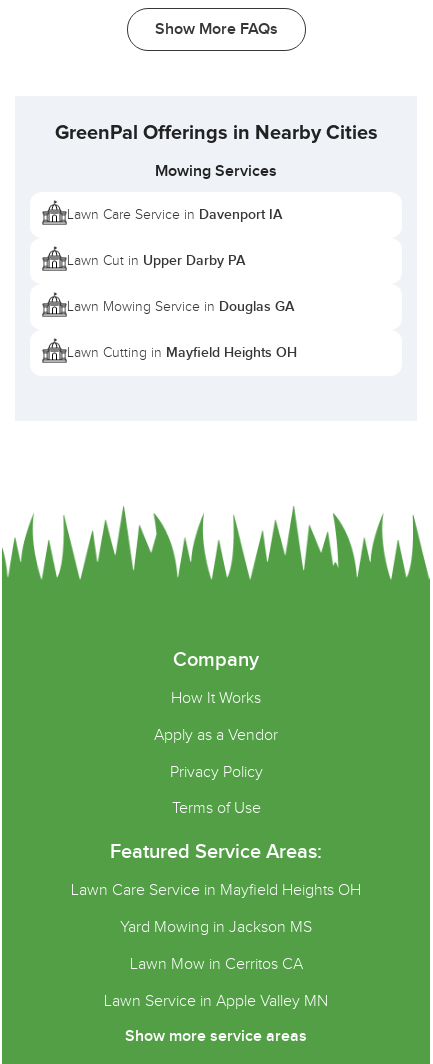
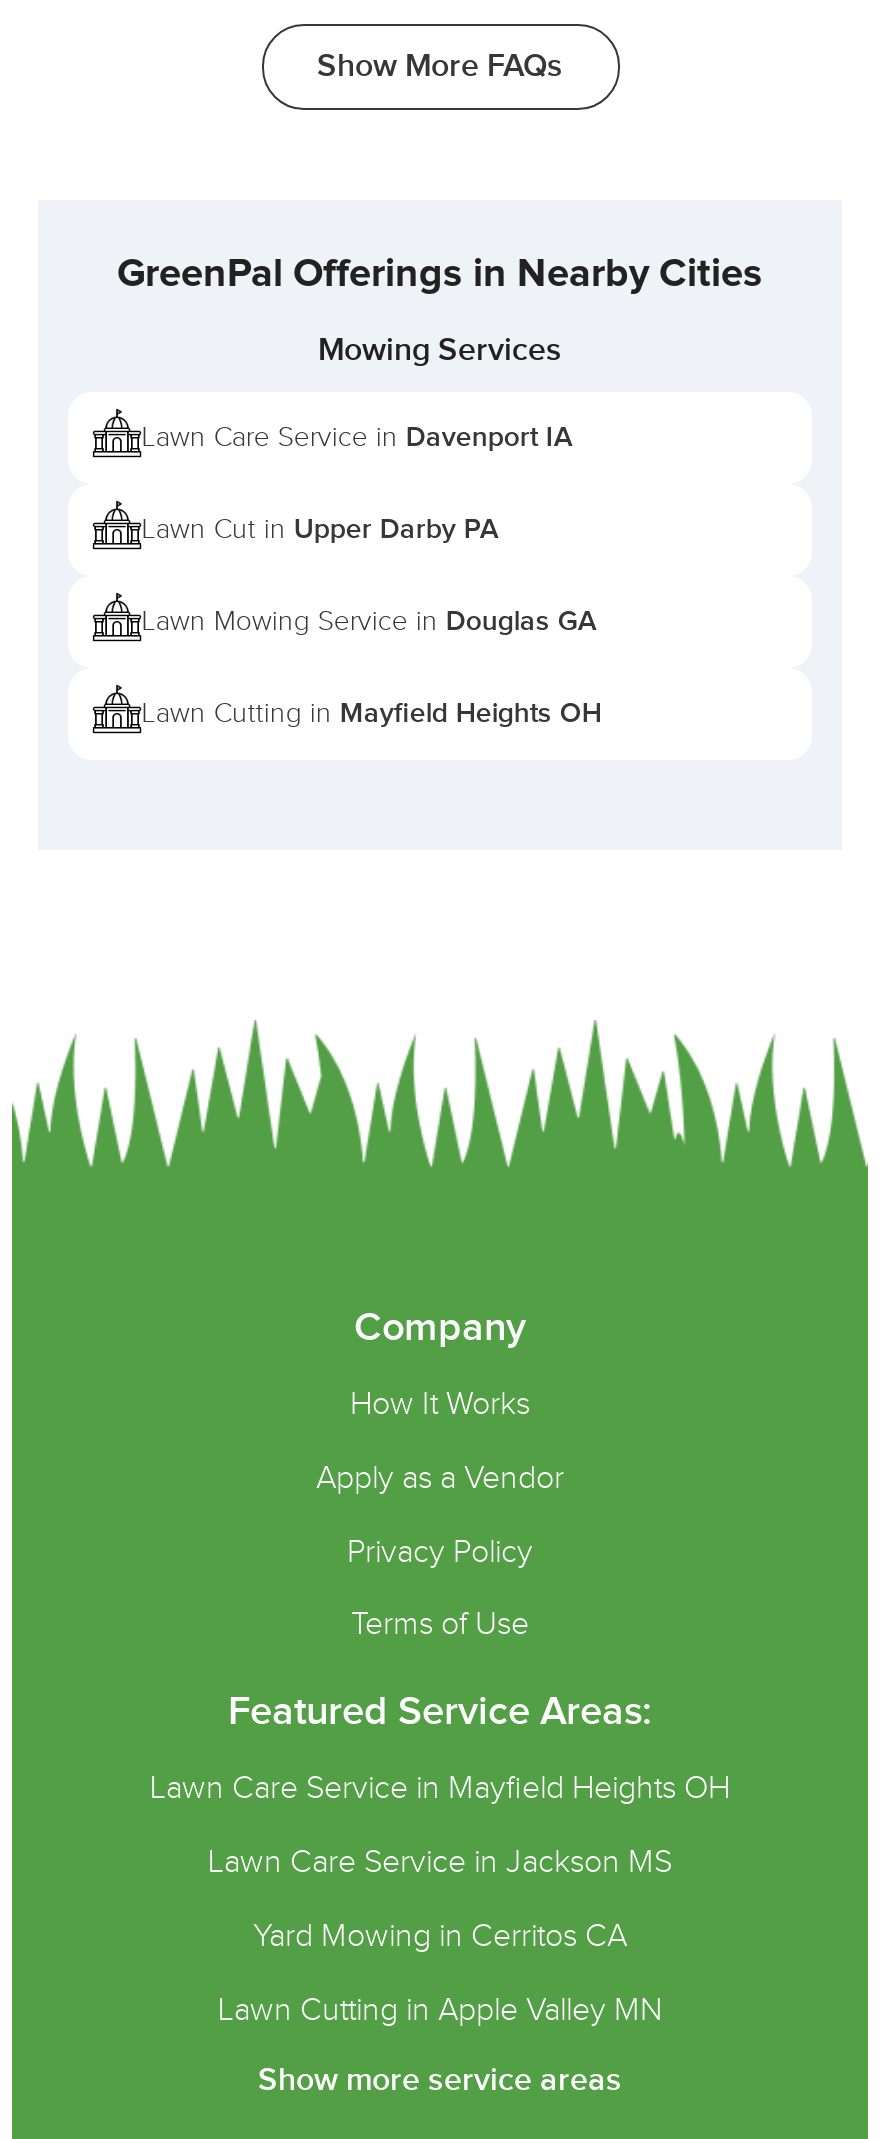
- Yard Mowing in Jackson MS
+ Lawn Care Service in Jackson MS

- Lawn Mow in Cerritos CA
+ Yard Mowing in Cerritos CA

- Lawn Service in Apple Valley MN
+ Lawn Cutting in Apple Valley MN
